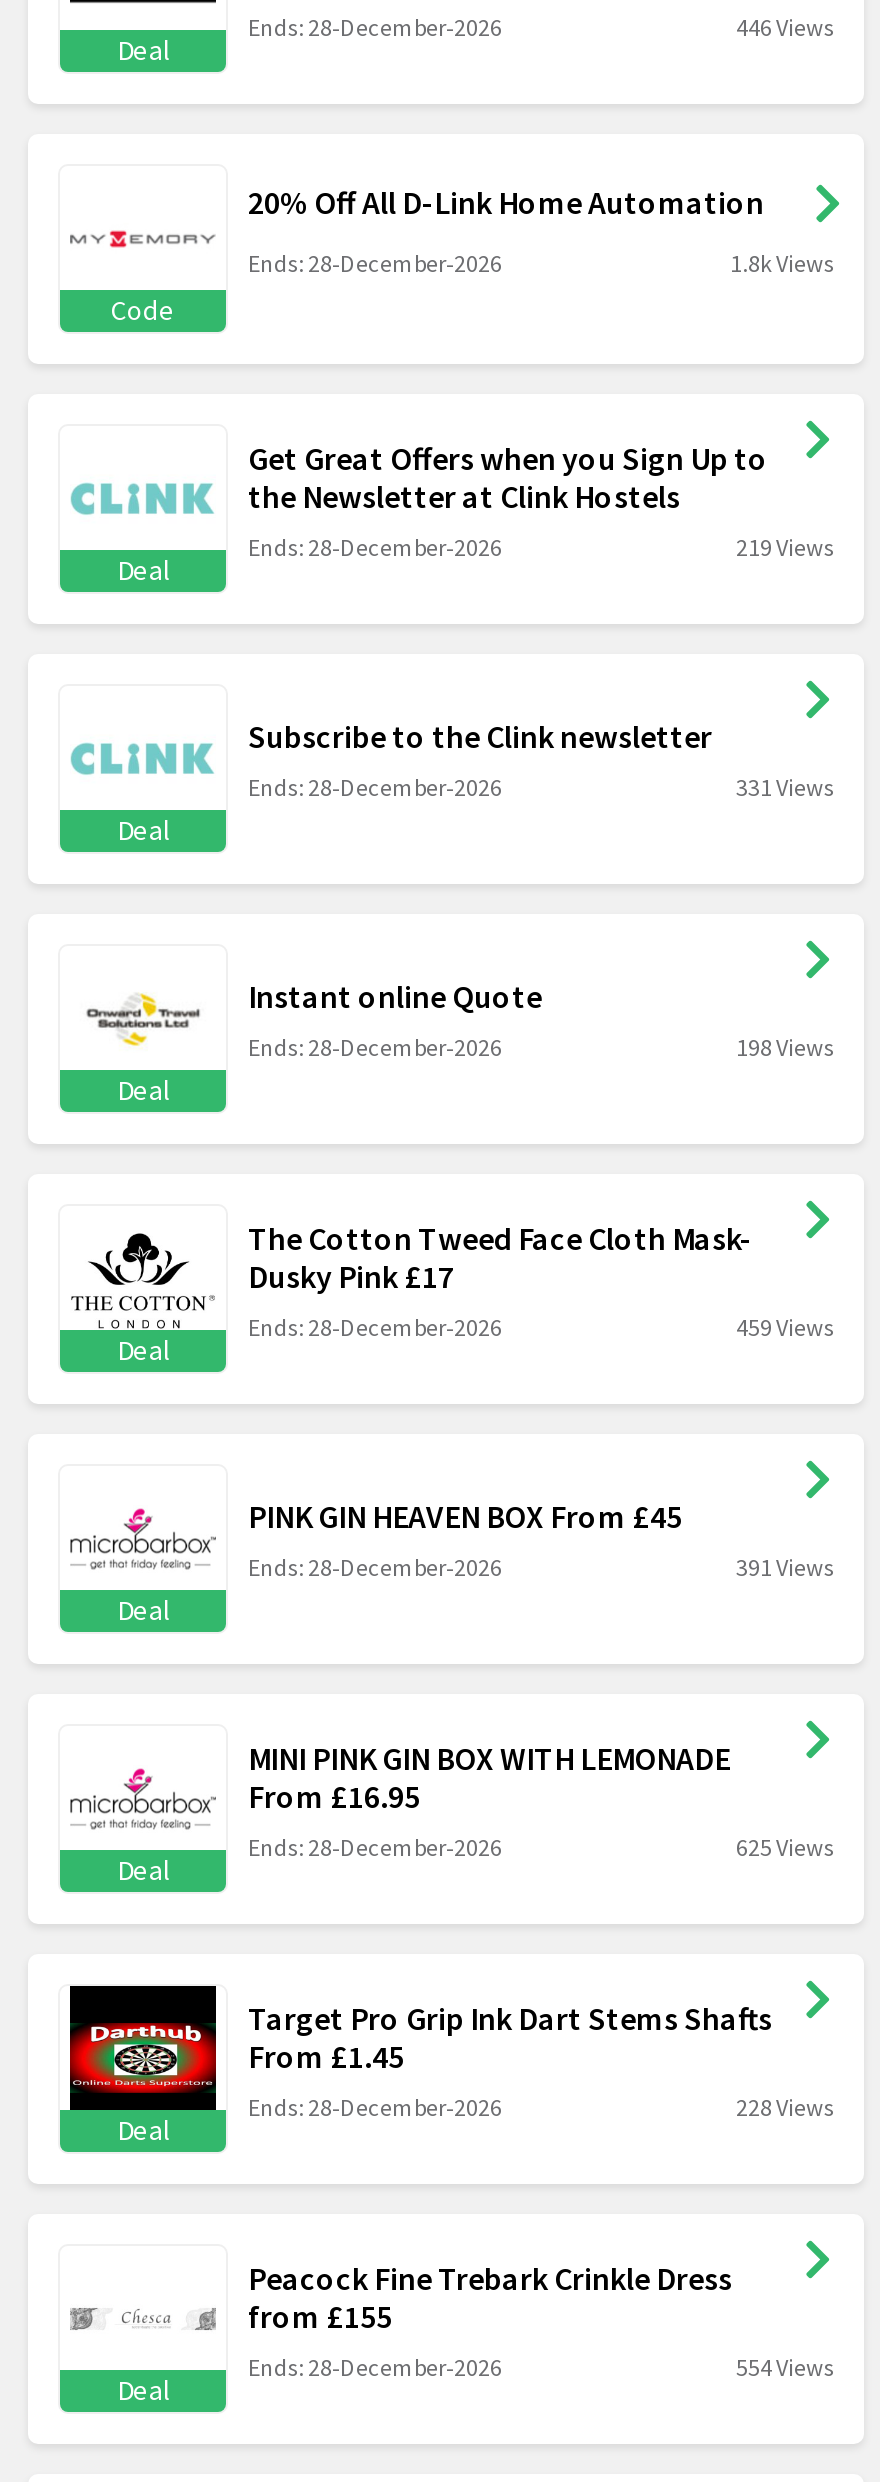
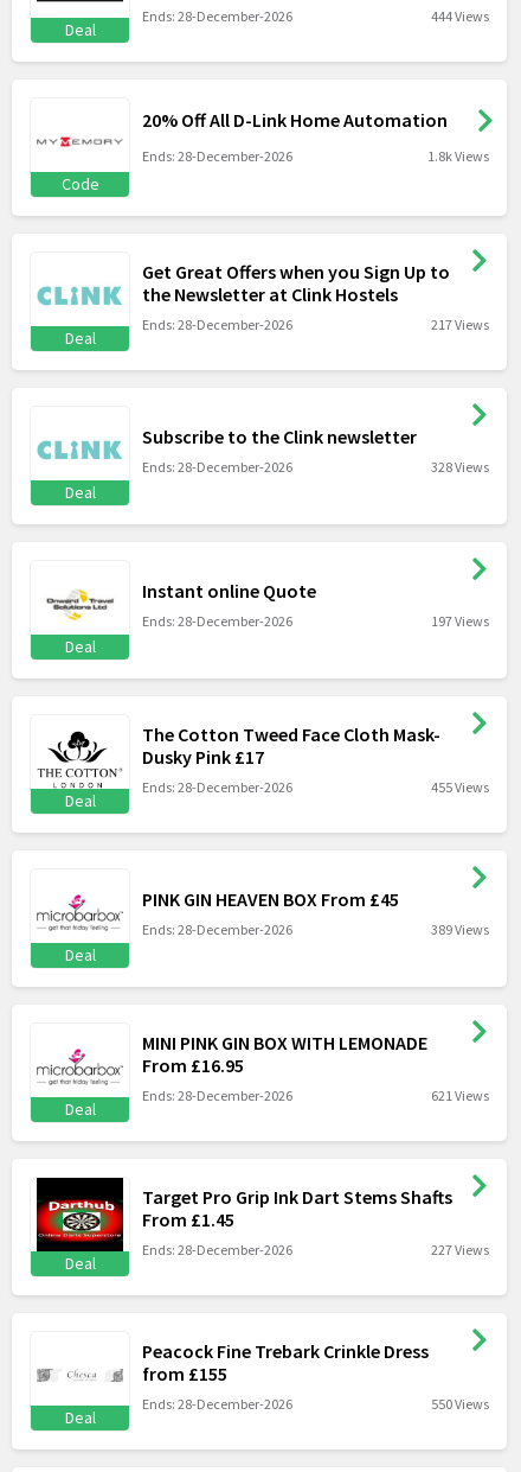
- 446 Views
+ 444 Views

- 219 Views
+ 217 Views

- 331 Views
+ 328 Views

- 198 Views
+ 197 Views

- 459 Views
+ 455 Views

- 391 Views
+ 389 Views

- 625 Views
+ 621 Views

- 228 Views
+ 227 Views

- 554 Views
+ 550 Views
